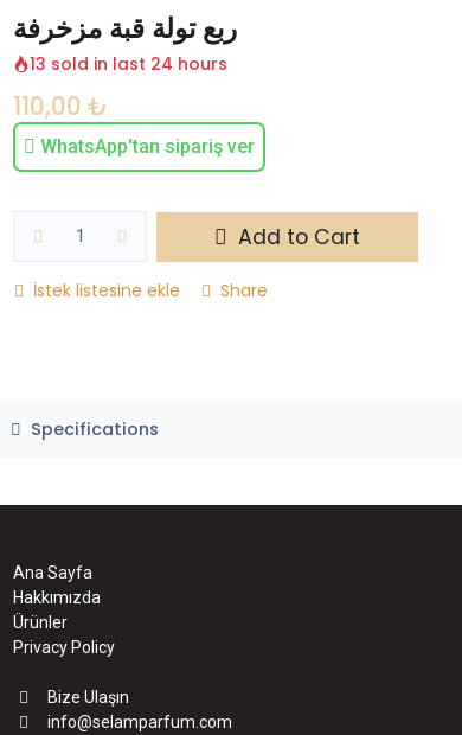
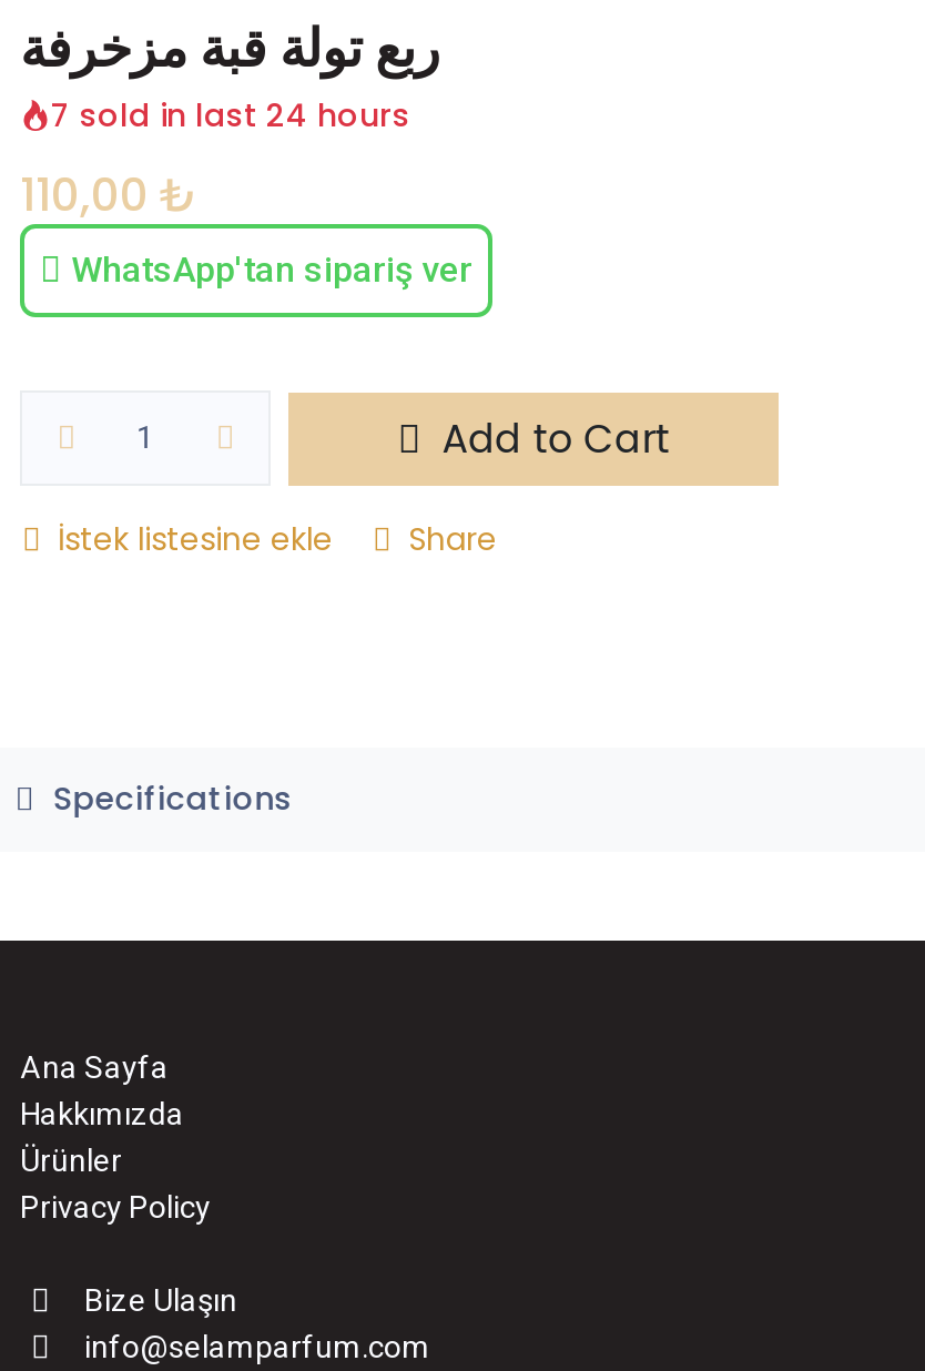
- 13 sold in last 24 hours
+ 7 sold in last 24 hours
